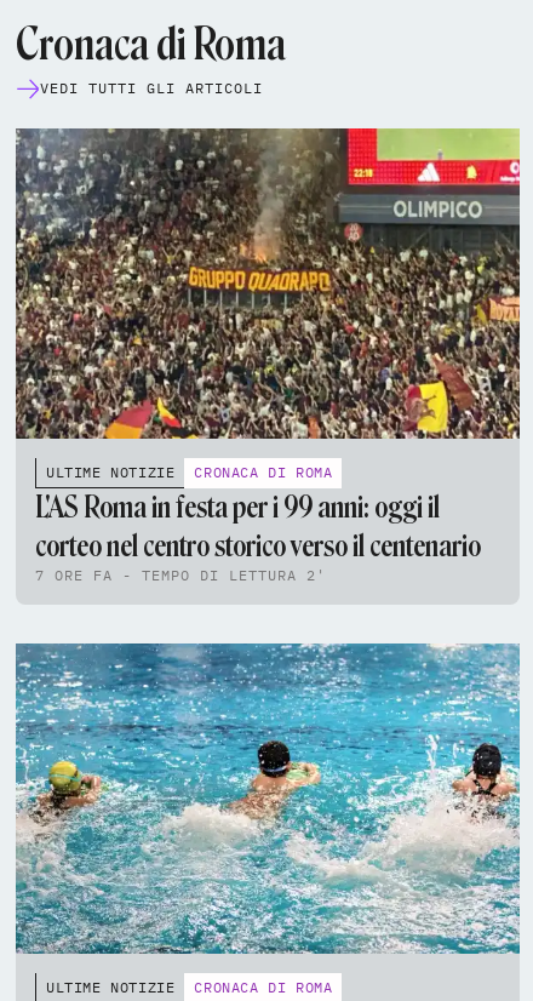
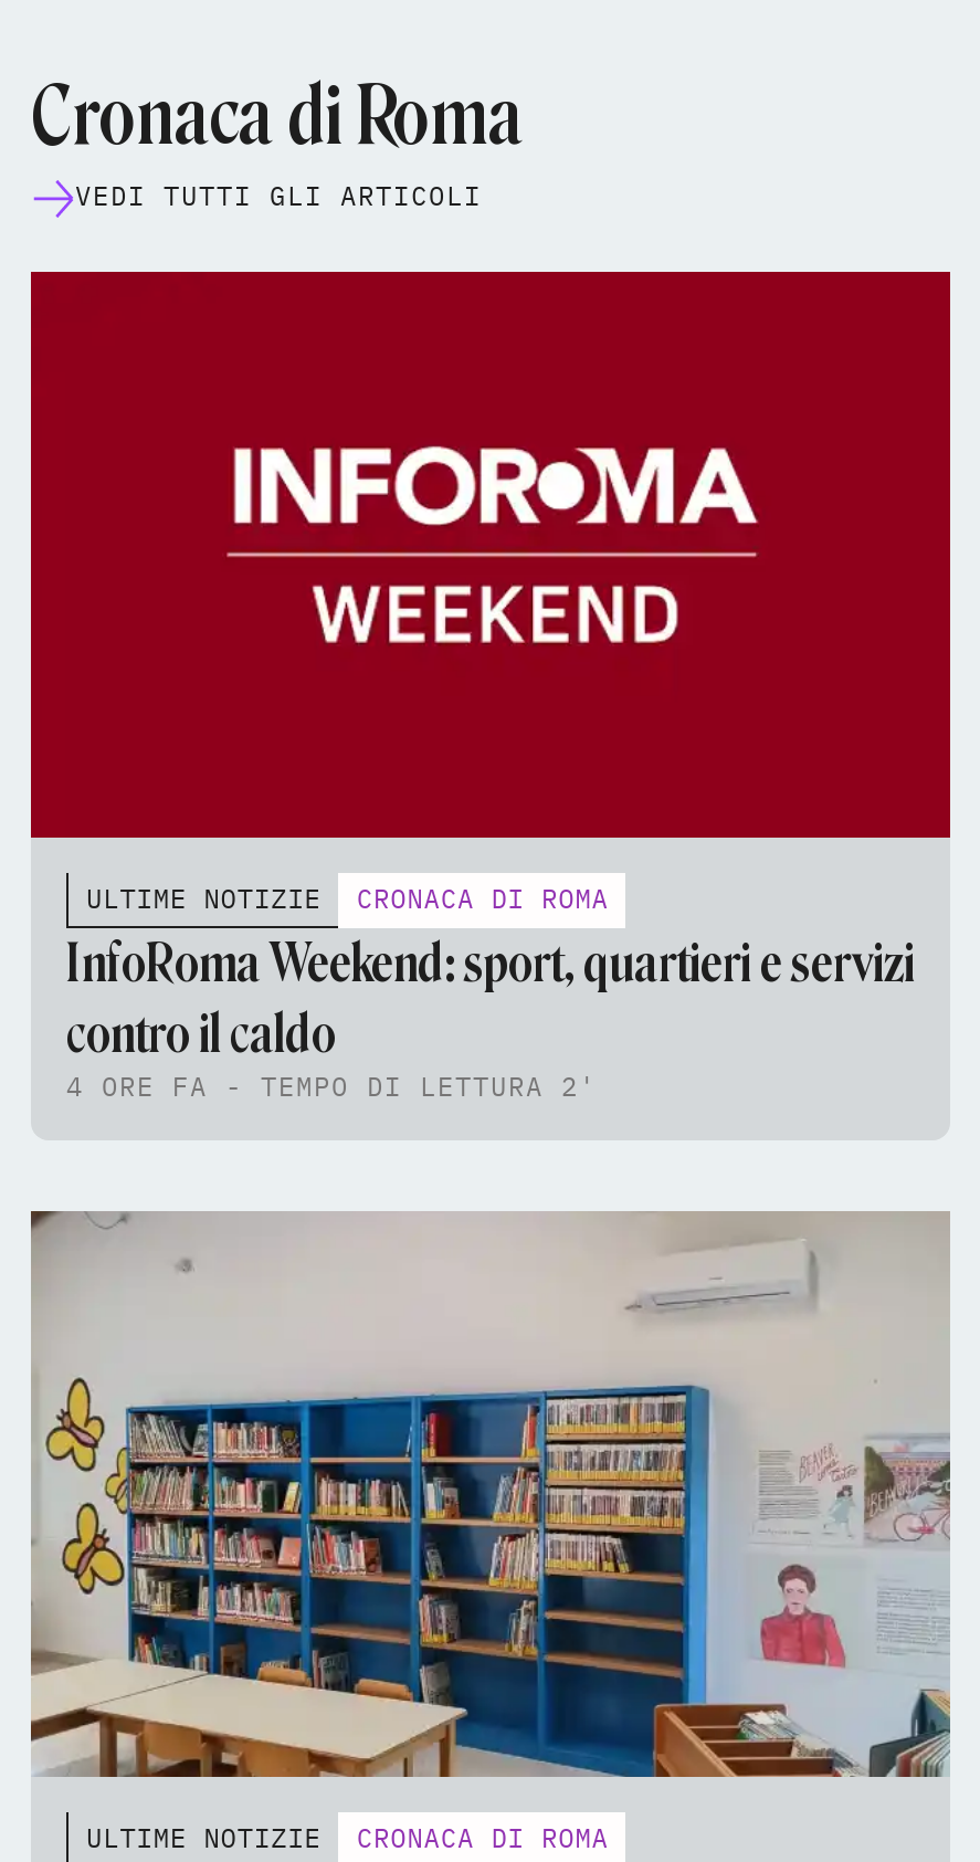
- [image]
+ [image]

- L'AS Roma in festa per i 99 anni: oggi il
- corteo nel centro storico verso il centenario
- 7 ORE FA - TEMPO DI LETTURA 2'
+ InfoRoma Weekend: sport, quartieri e servizi
+ contro il caldo
+ 4 ORE FA - TEMPO DI LETTURA 2'

- [image]
+ [image]
